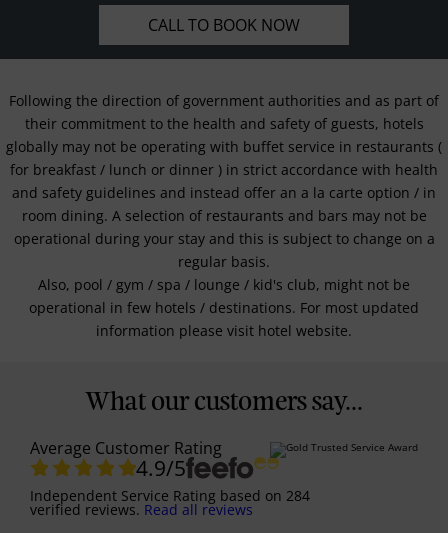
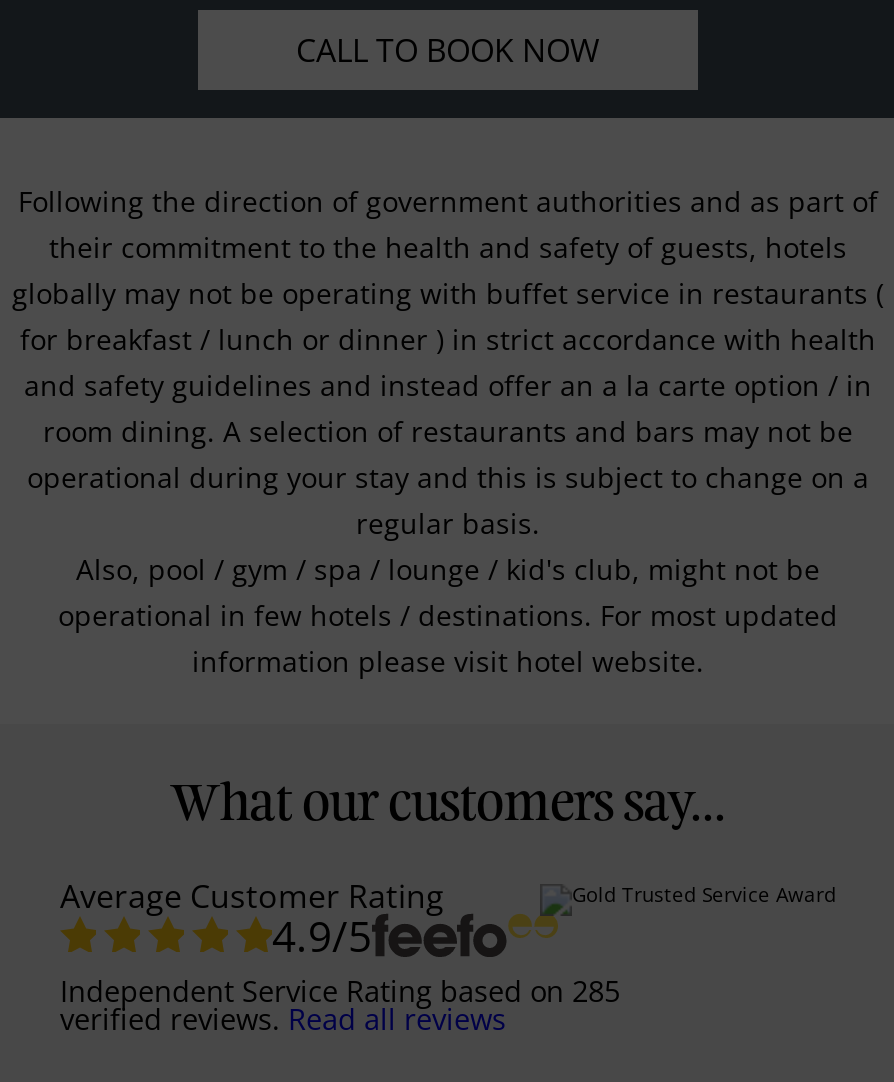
- Independent Service Rating based on 284
+ Independent Service Rating based on 285
